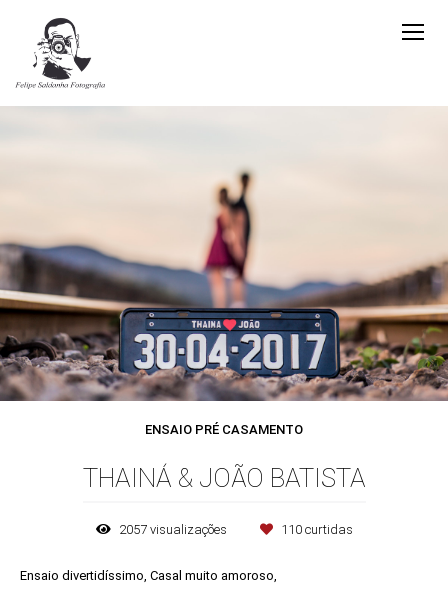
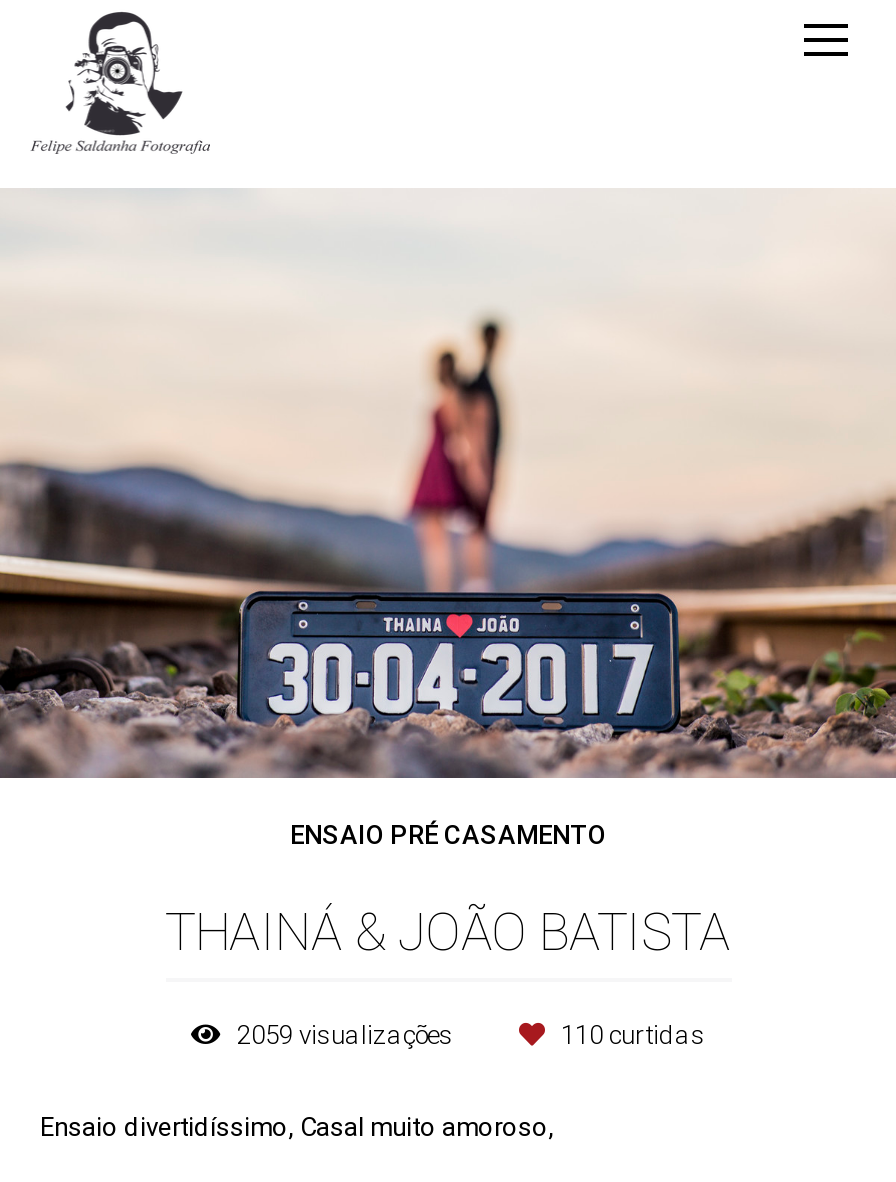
- 2057 visualizações
+ 2059 visualizações
